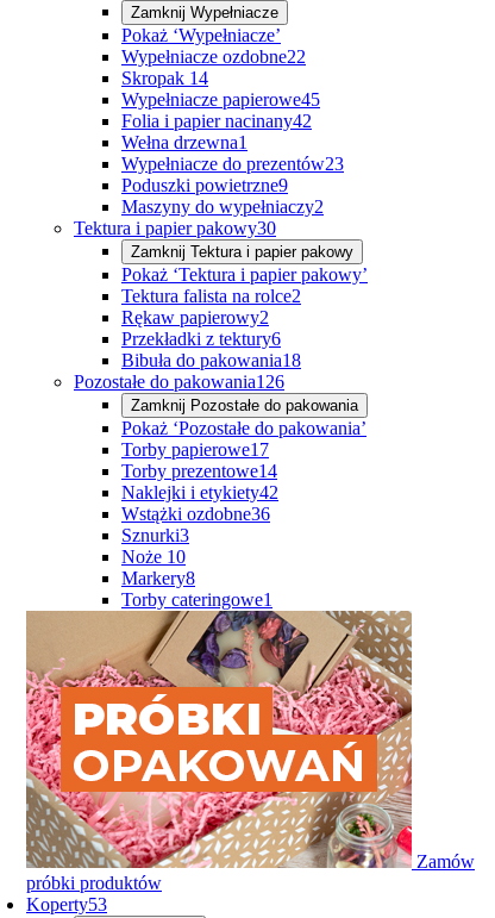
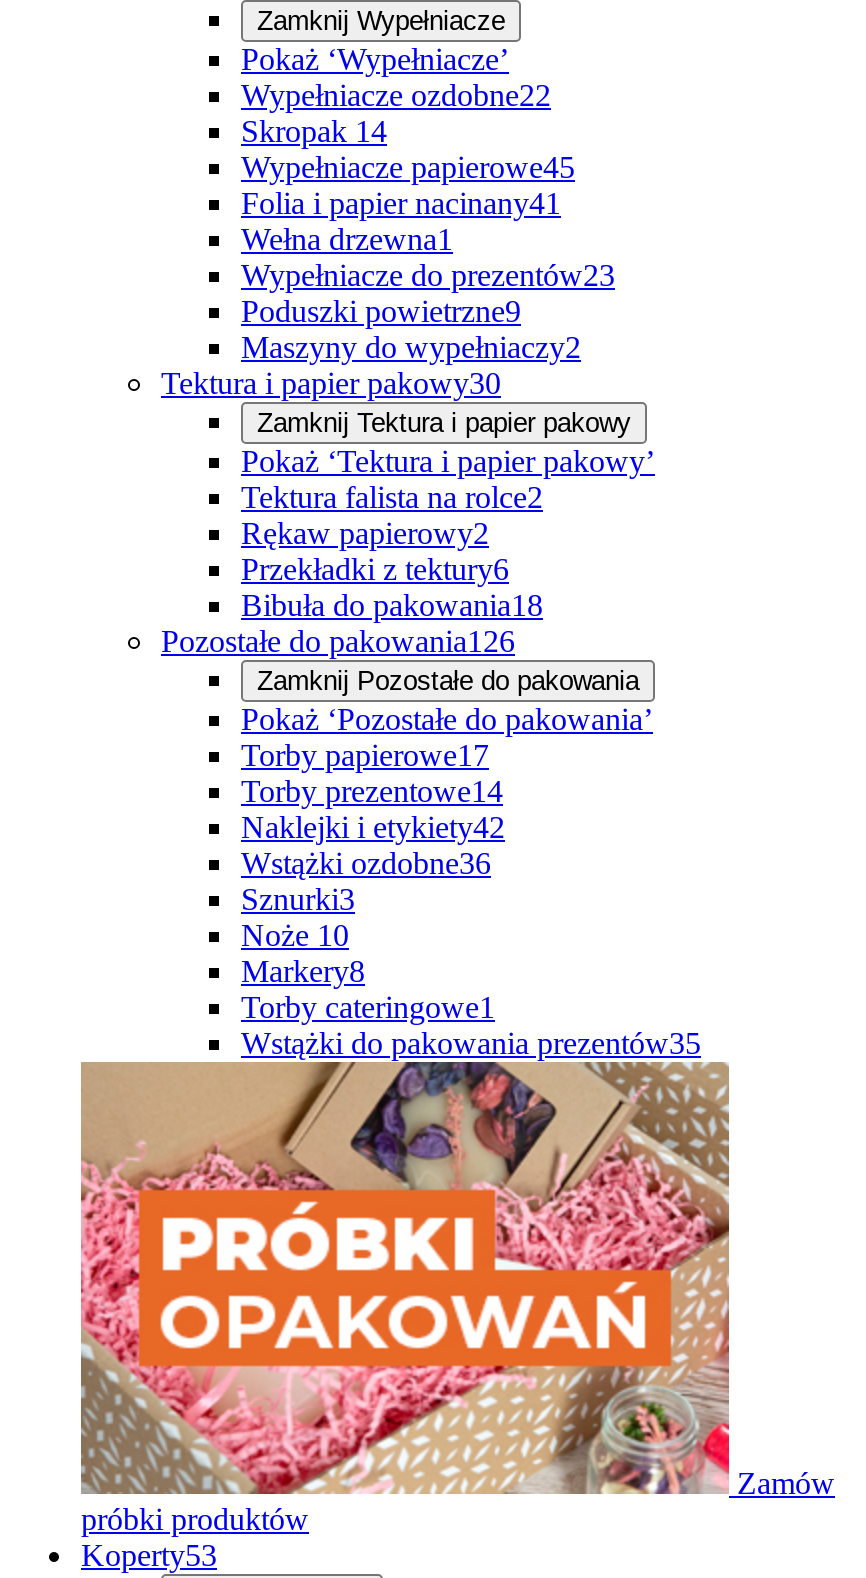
- Folia i papier nacinany42
+ Folia i papier nacinany41

+ Wstążki do pakowania prezentów35
